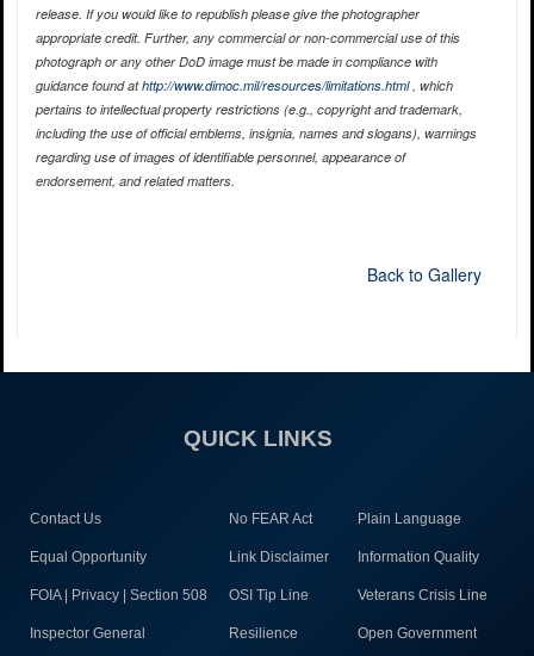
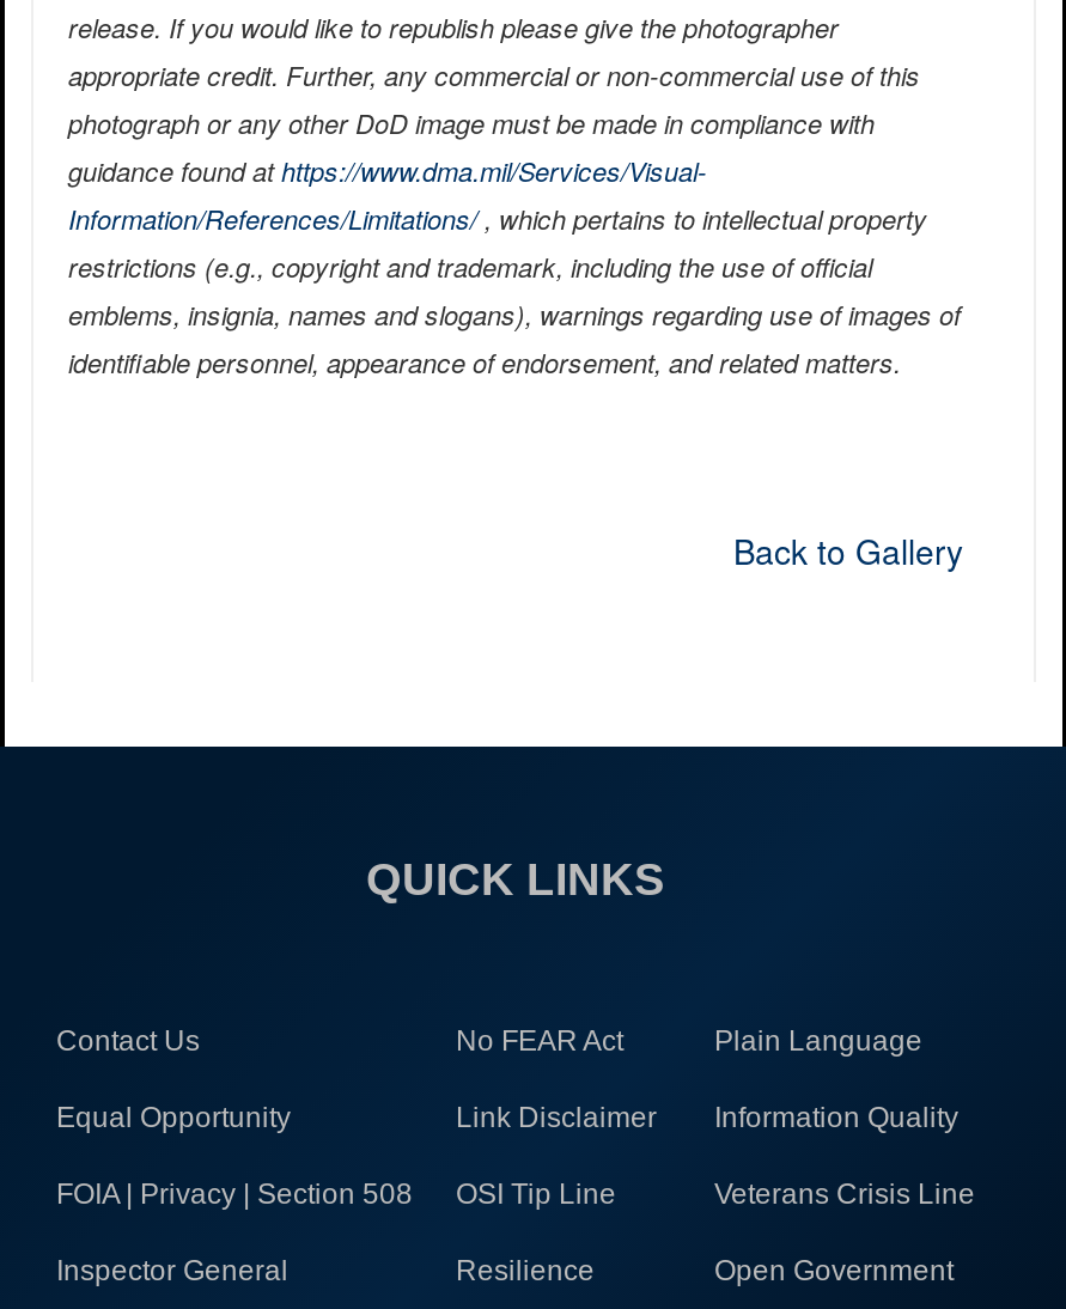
- guidance found athttp://www.dimoc.mil/resources/limitations.html, which
- pertains to intellectual property restrictions (e.g., copyright and trademark,
- including the use of official emblems, insignia, names and slogans), warnings
- regarding use of images of identifiable personnel, appearance of
- endorsement, and related matters.
+ guidance found athttps://www.dma.mil/Services/Visual-
+ Information/References/Limitations/, which pertains to intellectual property
+ restrictions (e.g., copyright and trademark, including the use of official
+ emblems, insignia, names and slogans), warnings regarding use of images of
+ identifiable personnel, appearance of endorsement, and related matters.
